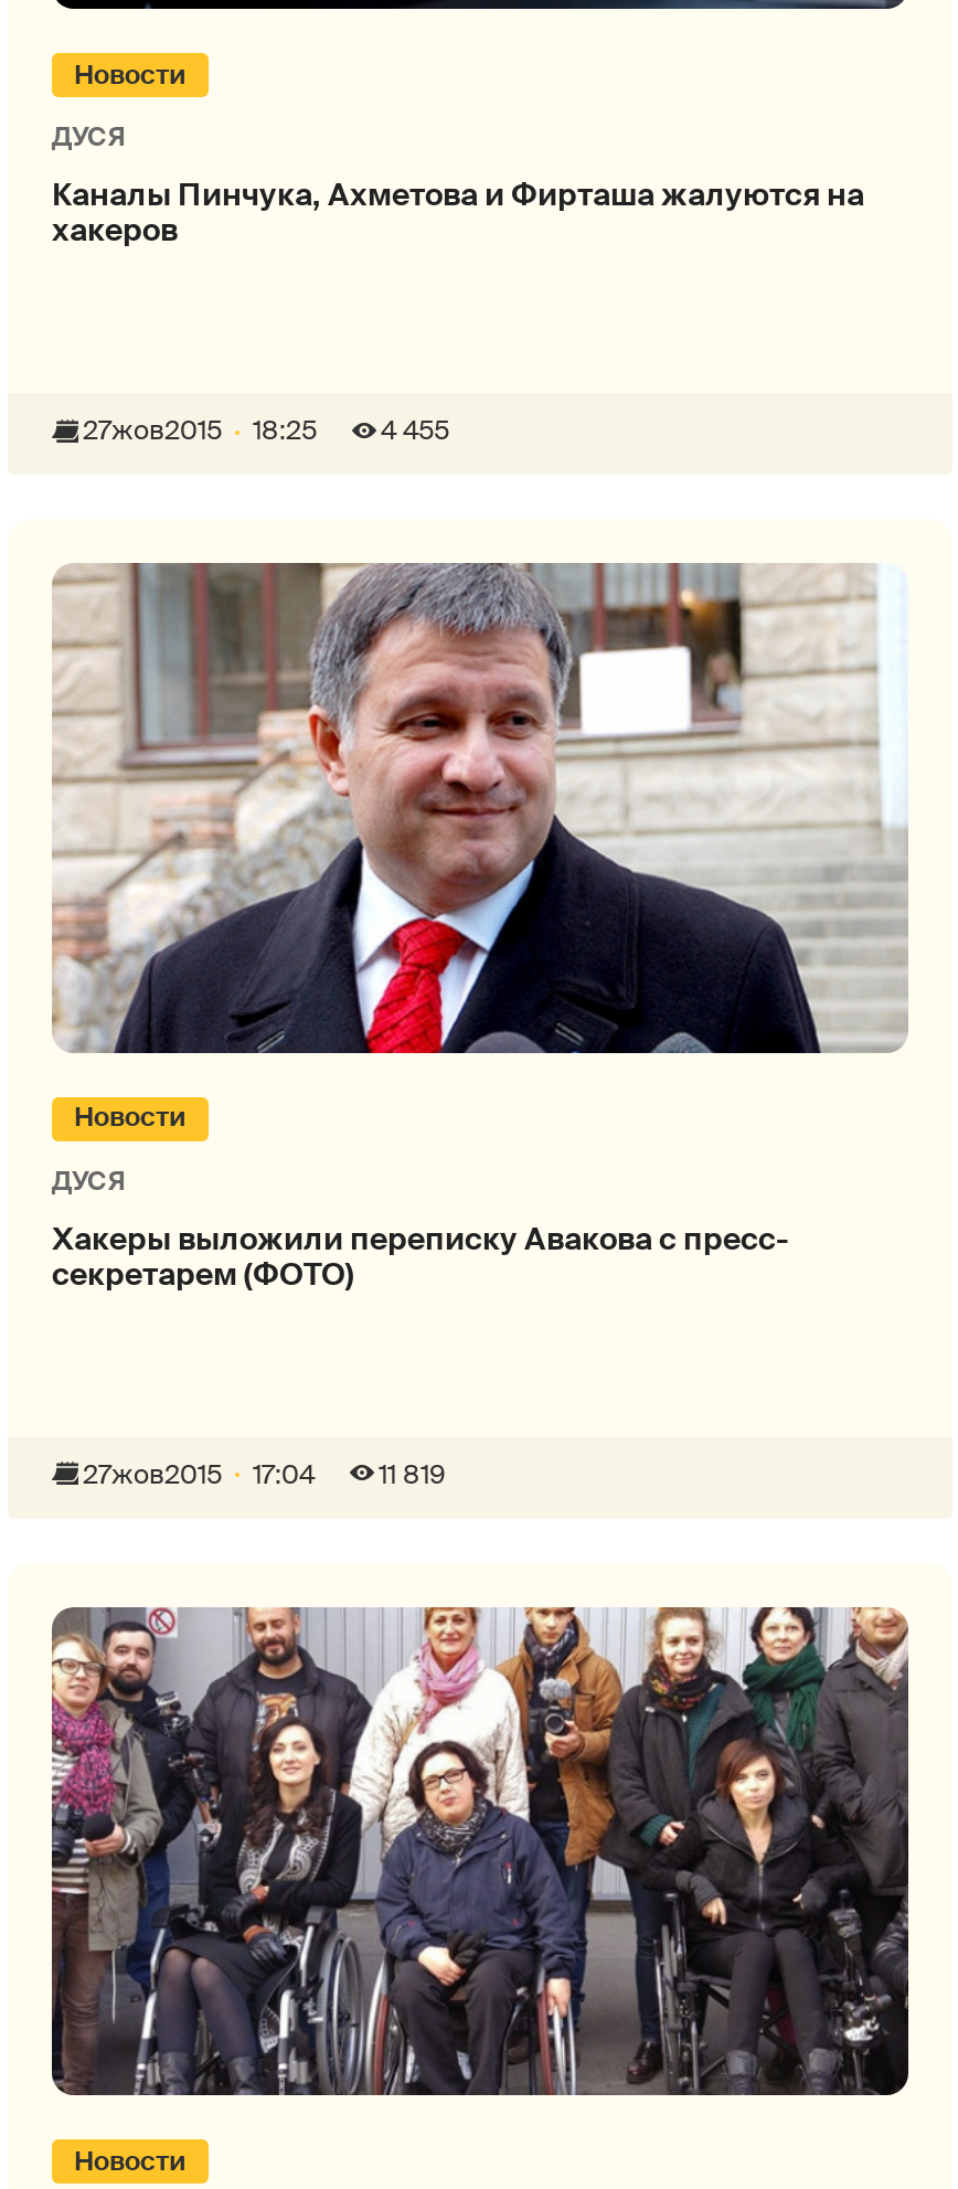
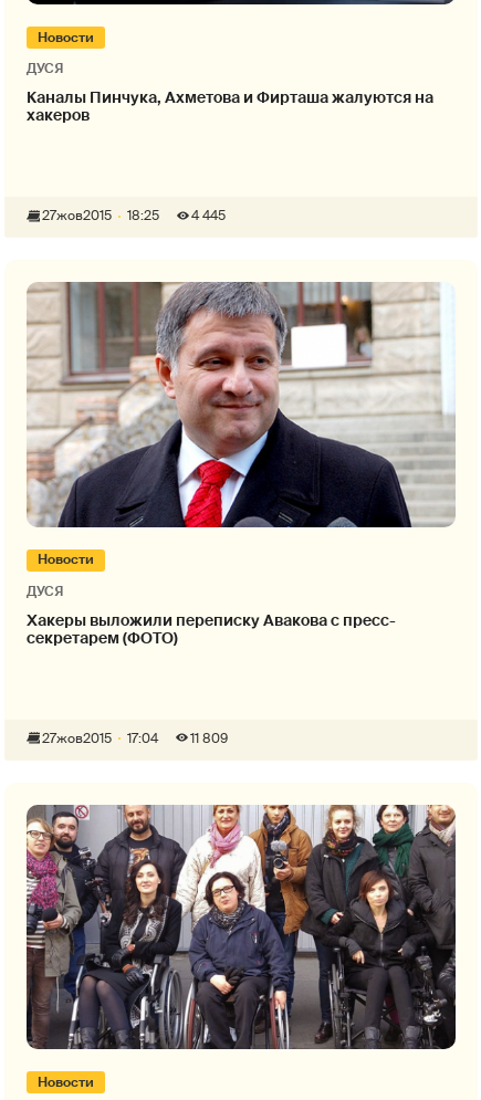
- 27жов2015 18:25 4 455
+ 27жов2015 18:25 4 445

- 11 819
+ 11 809
